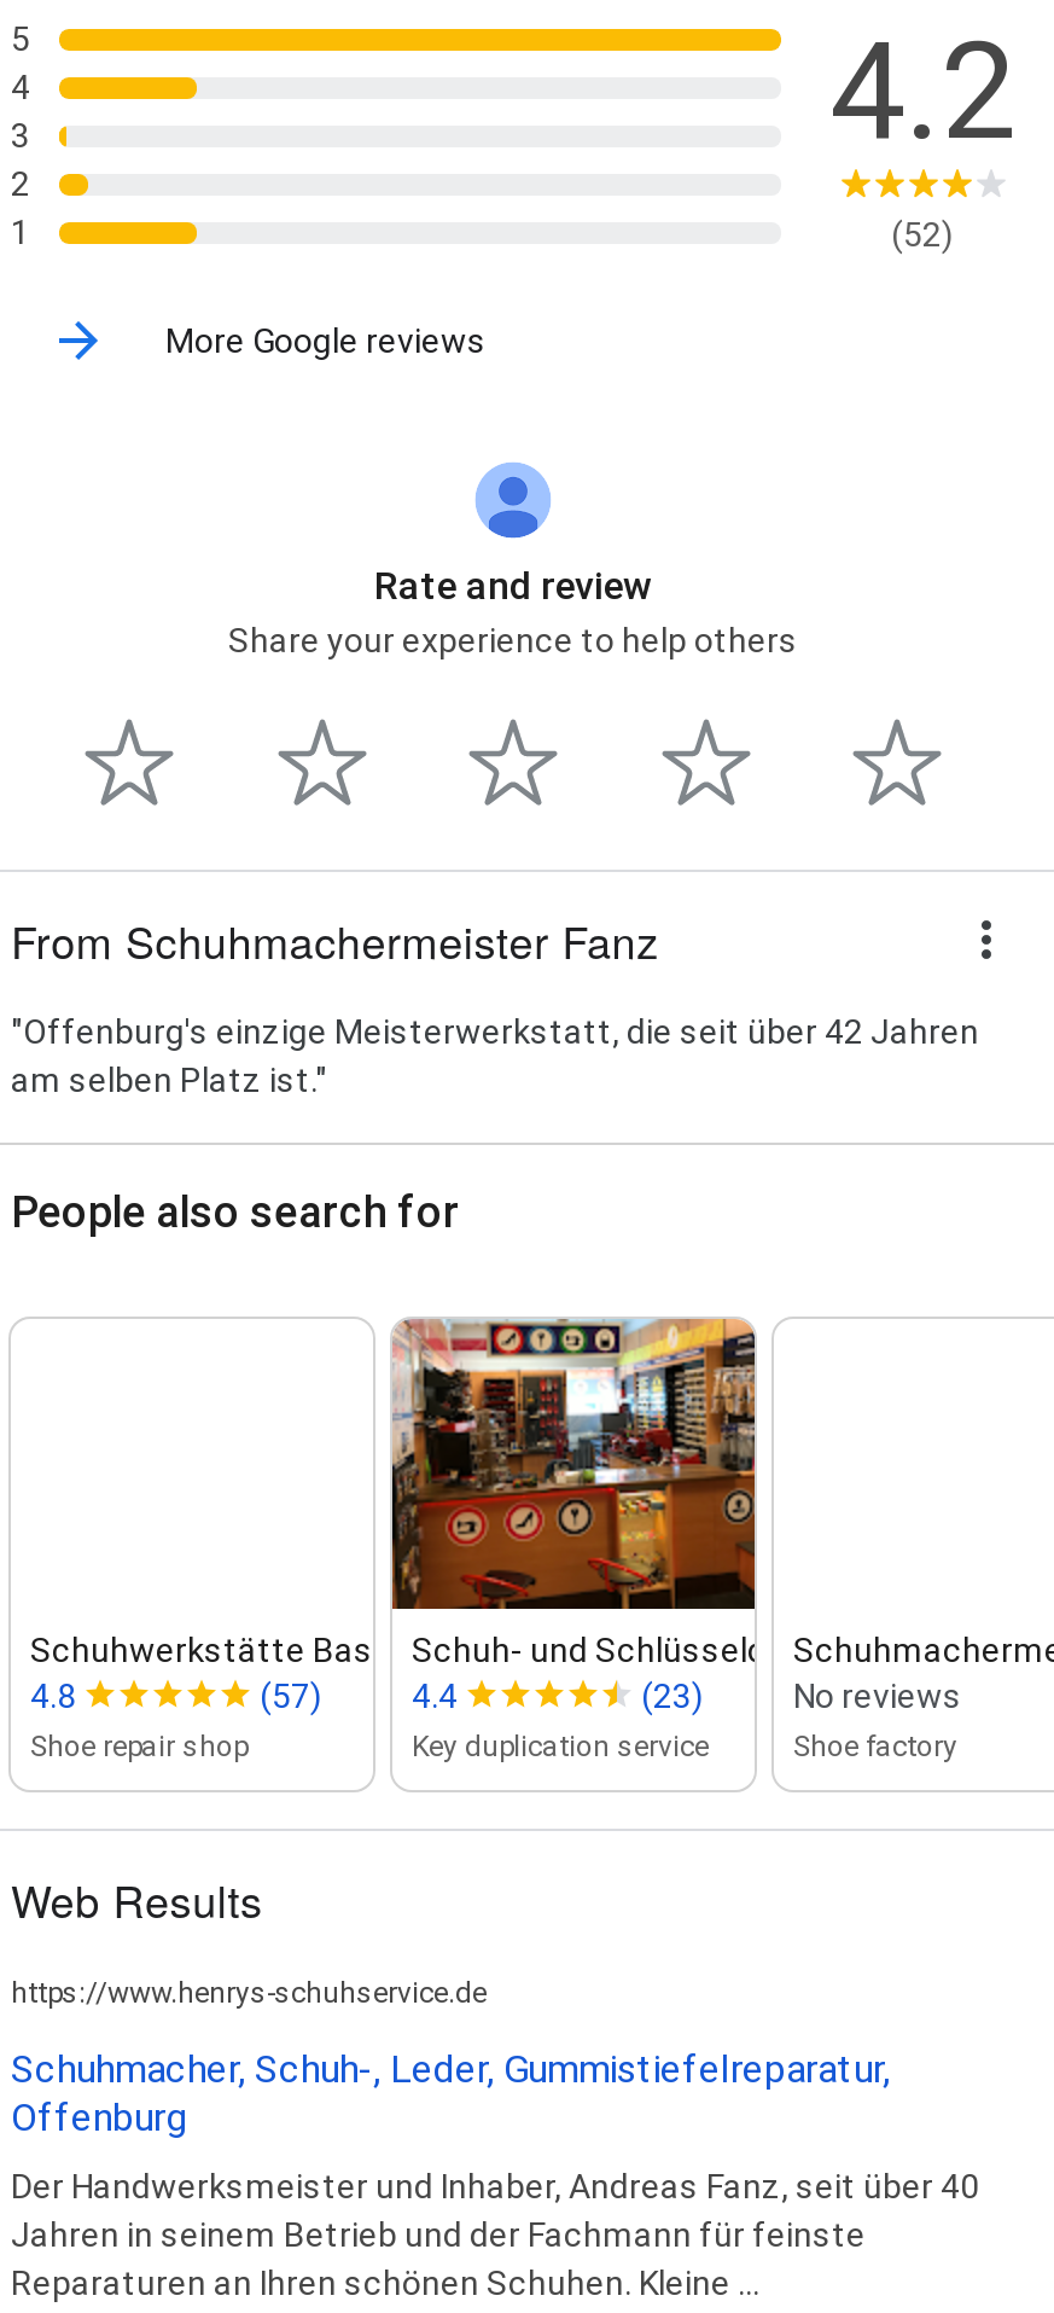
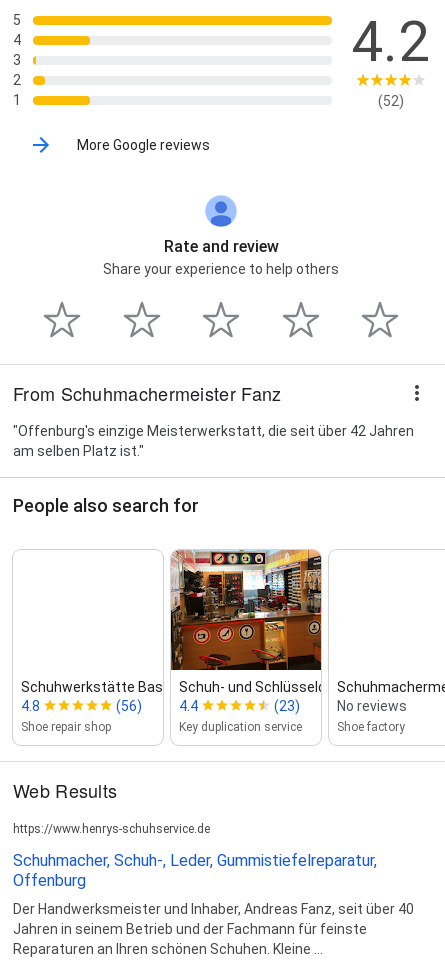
- (57)
+ (56)
